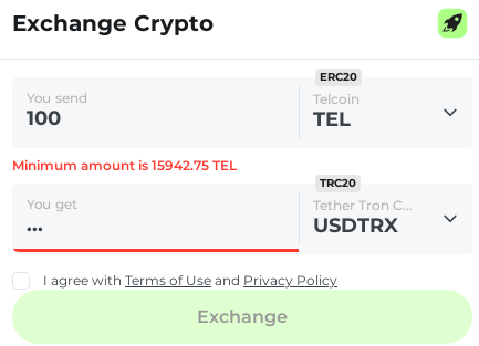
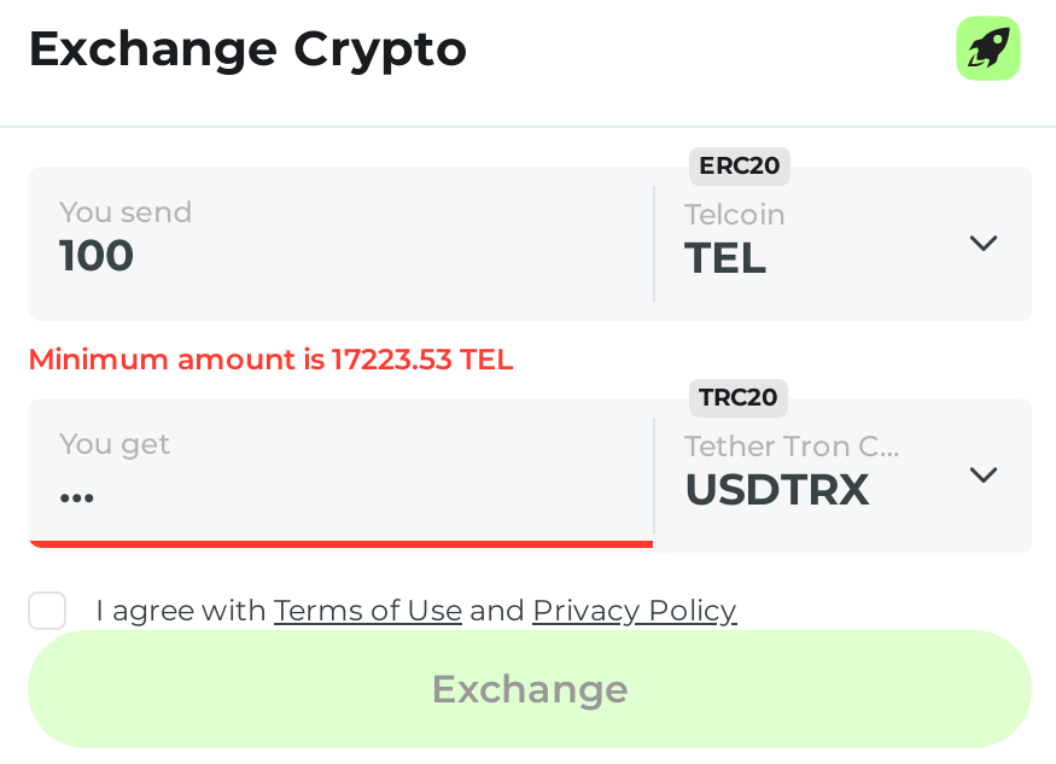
- Minimum amount is 15942.75 TEL
+ Minimum amount is 17223.53 TEL
